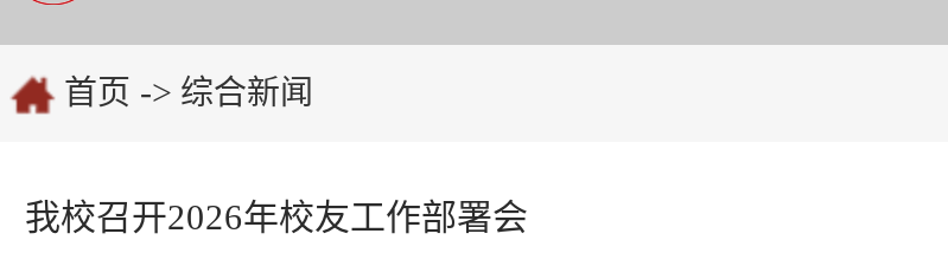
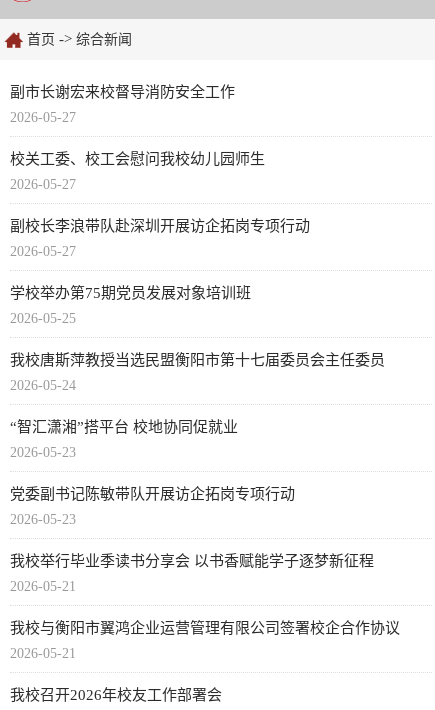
+ 副市长谢宏来校督导消防安全工作
+ 2026-05-27
+ 校关工委、校工会慰问我校幼儿园师生
+ 2026-05-27
+ 副校长李浪带队赴深圳开展访企拓岗专项行动
+ 2026-05-27
+ 学校举办第75期党员发展对象培训班
+ 2026-05-25
+ 我校唐斯萍教授当选民盟衡阳市第十七届委员会主任委员
+ 2026-05-24
+ “智汇潇湘”搭平台 校地协同促就业
+ 2026-05-23
+ 党委副书记陈敏带队开展访企拓岗专项行动
+ 2026-05-23
+ 我校举行毕业季读书分享会 以书香赋能学子逐梦新征程
+ 2026-05-21
+ 我校与衡阳市翼鸿企业运营管理有限公司签署校企合作协议
+ 2026-05-21
